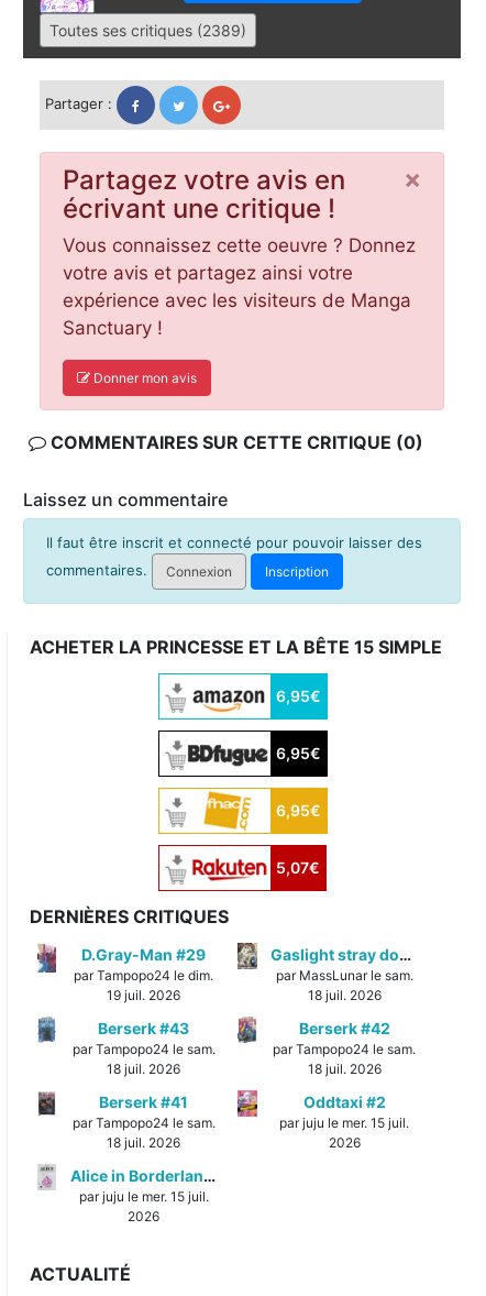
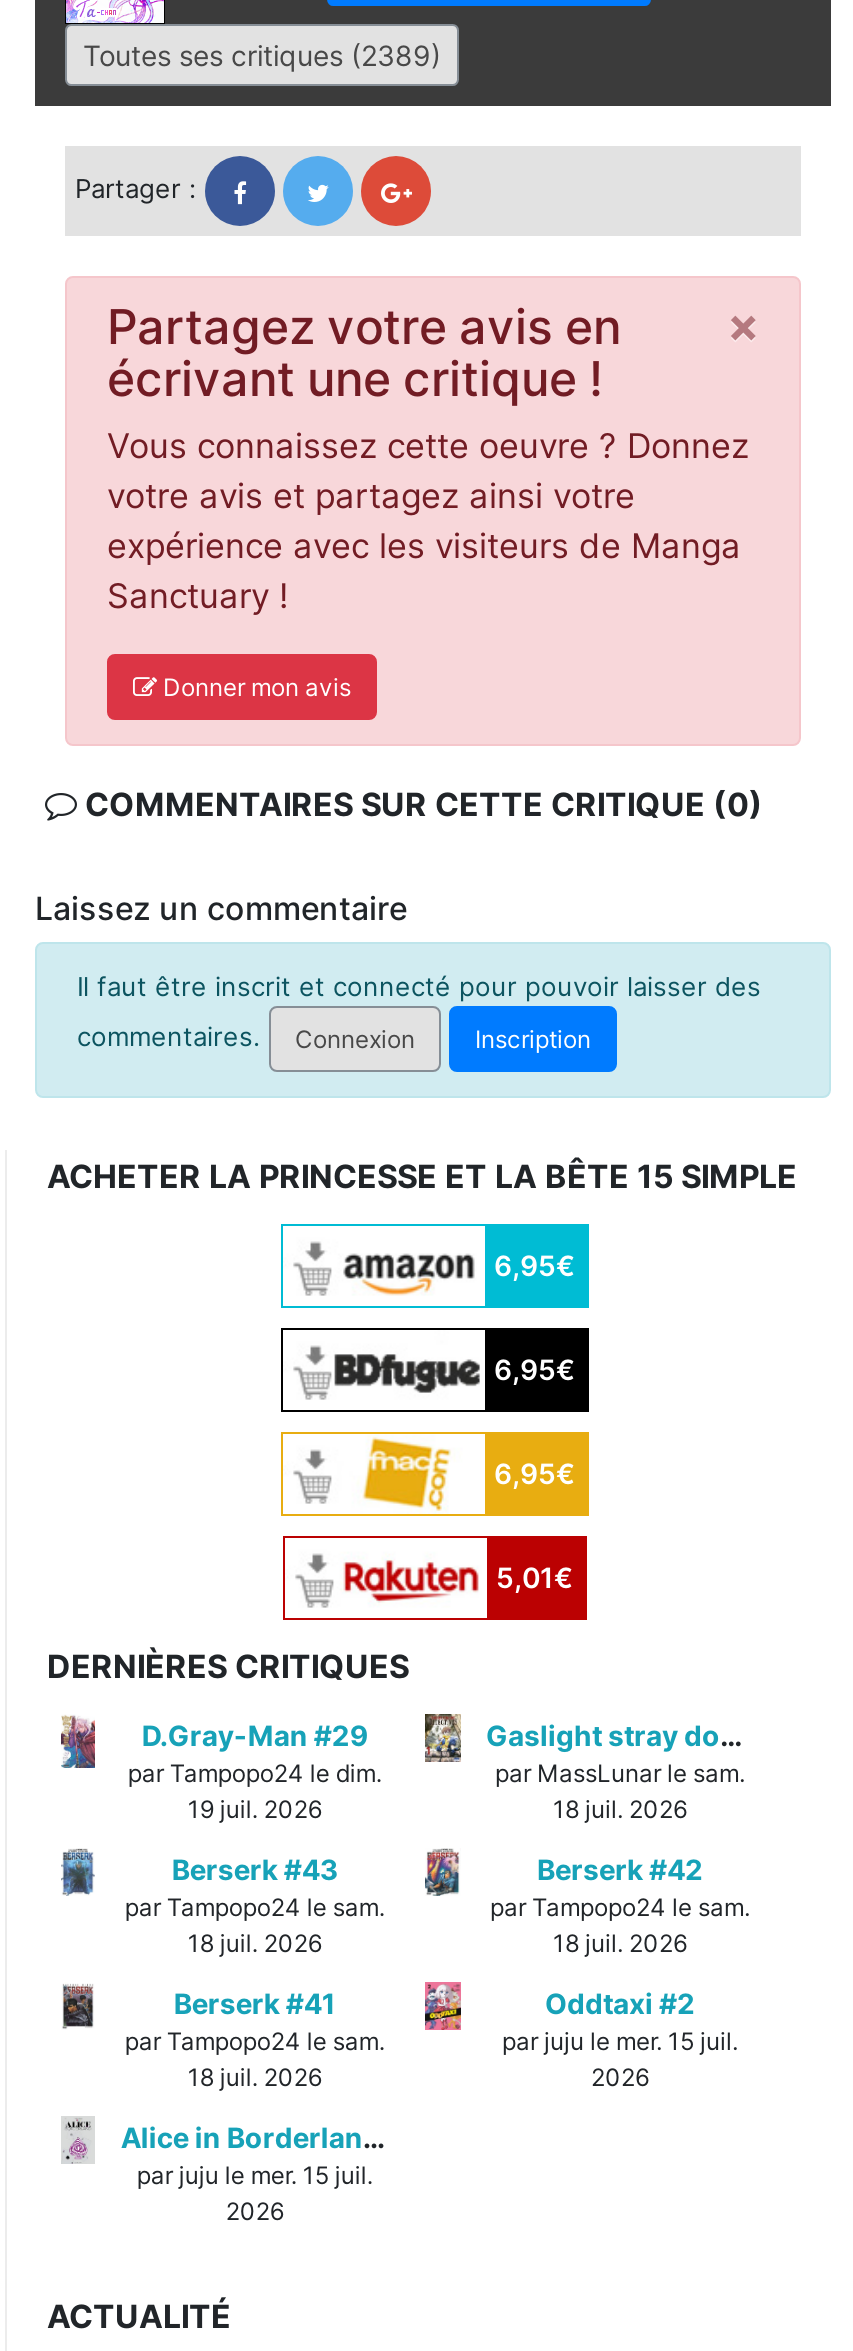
- 5,07€
+ 5,01€
